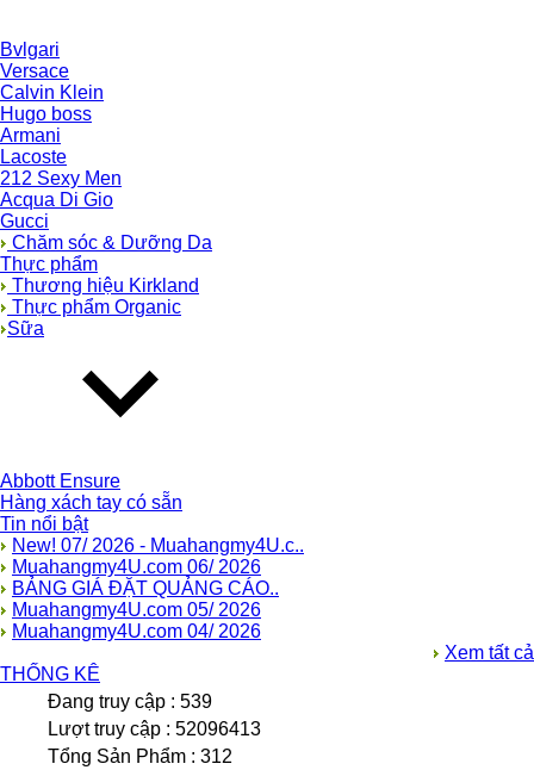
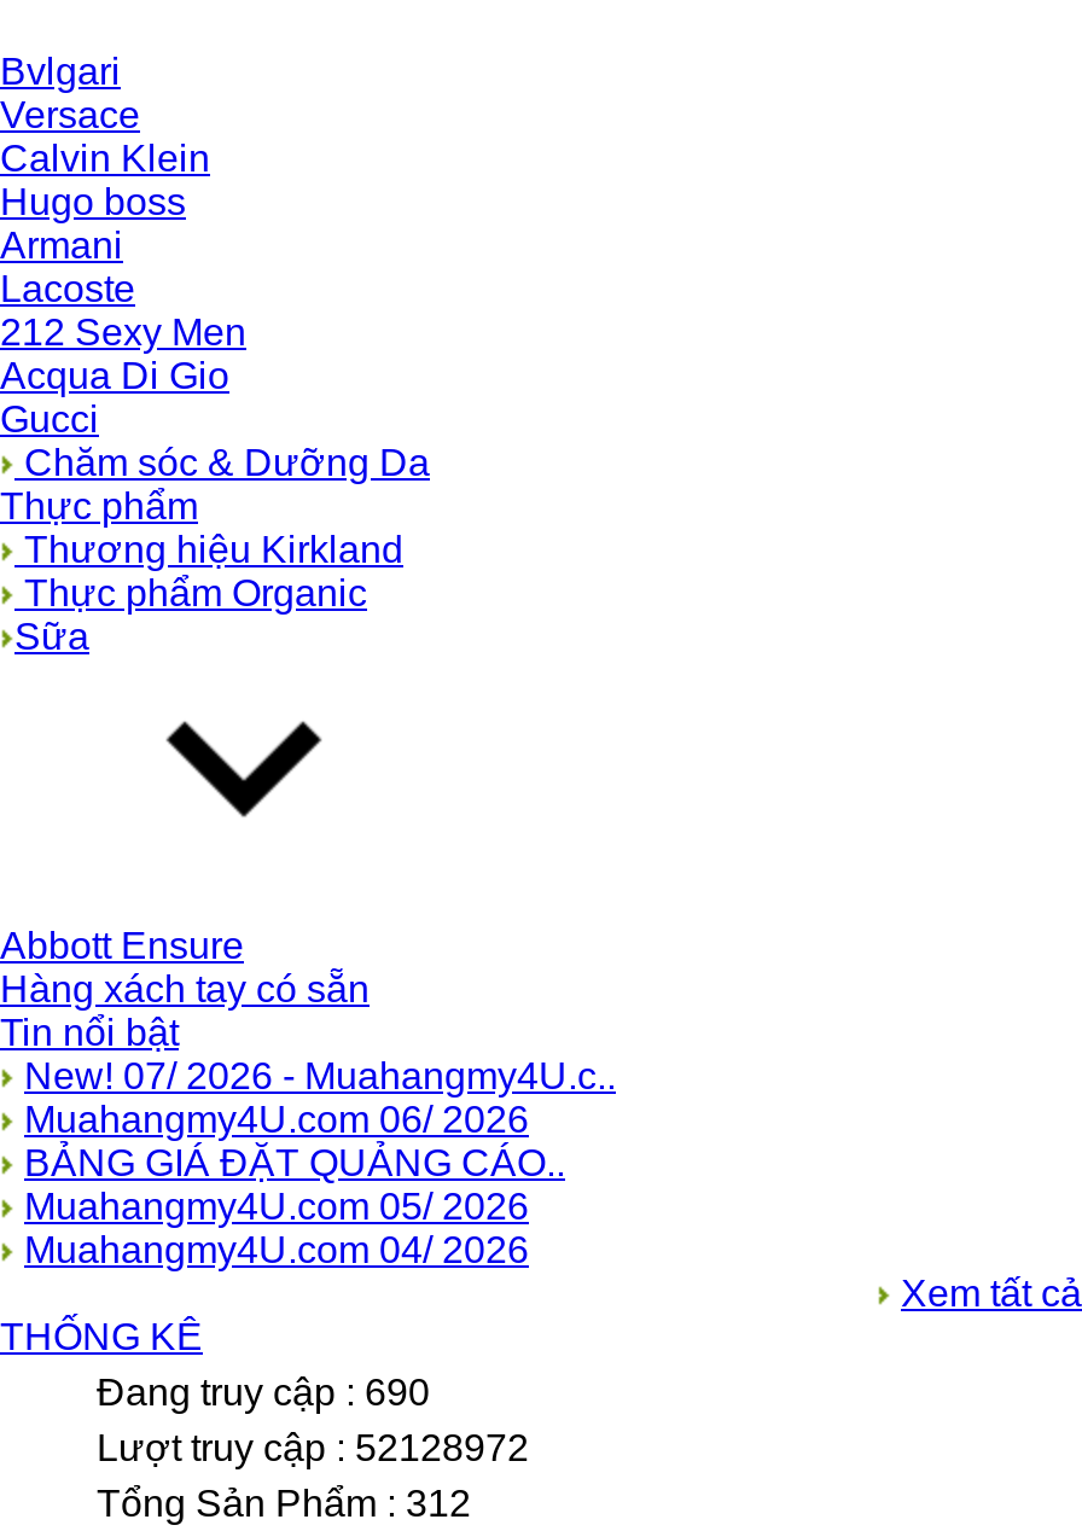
- Đang truy cập : 539
+ Đang truy cập : 690

- Lượt truy cập : 52096413
+ Lượt truy cập : 52128972
